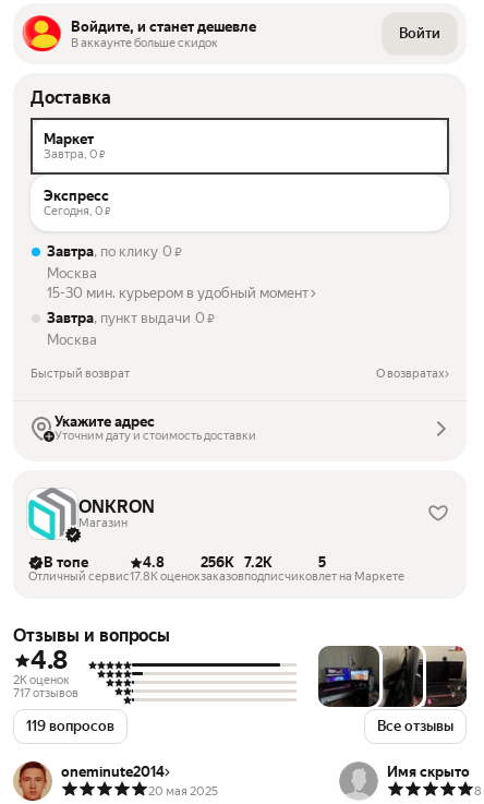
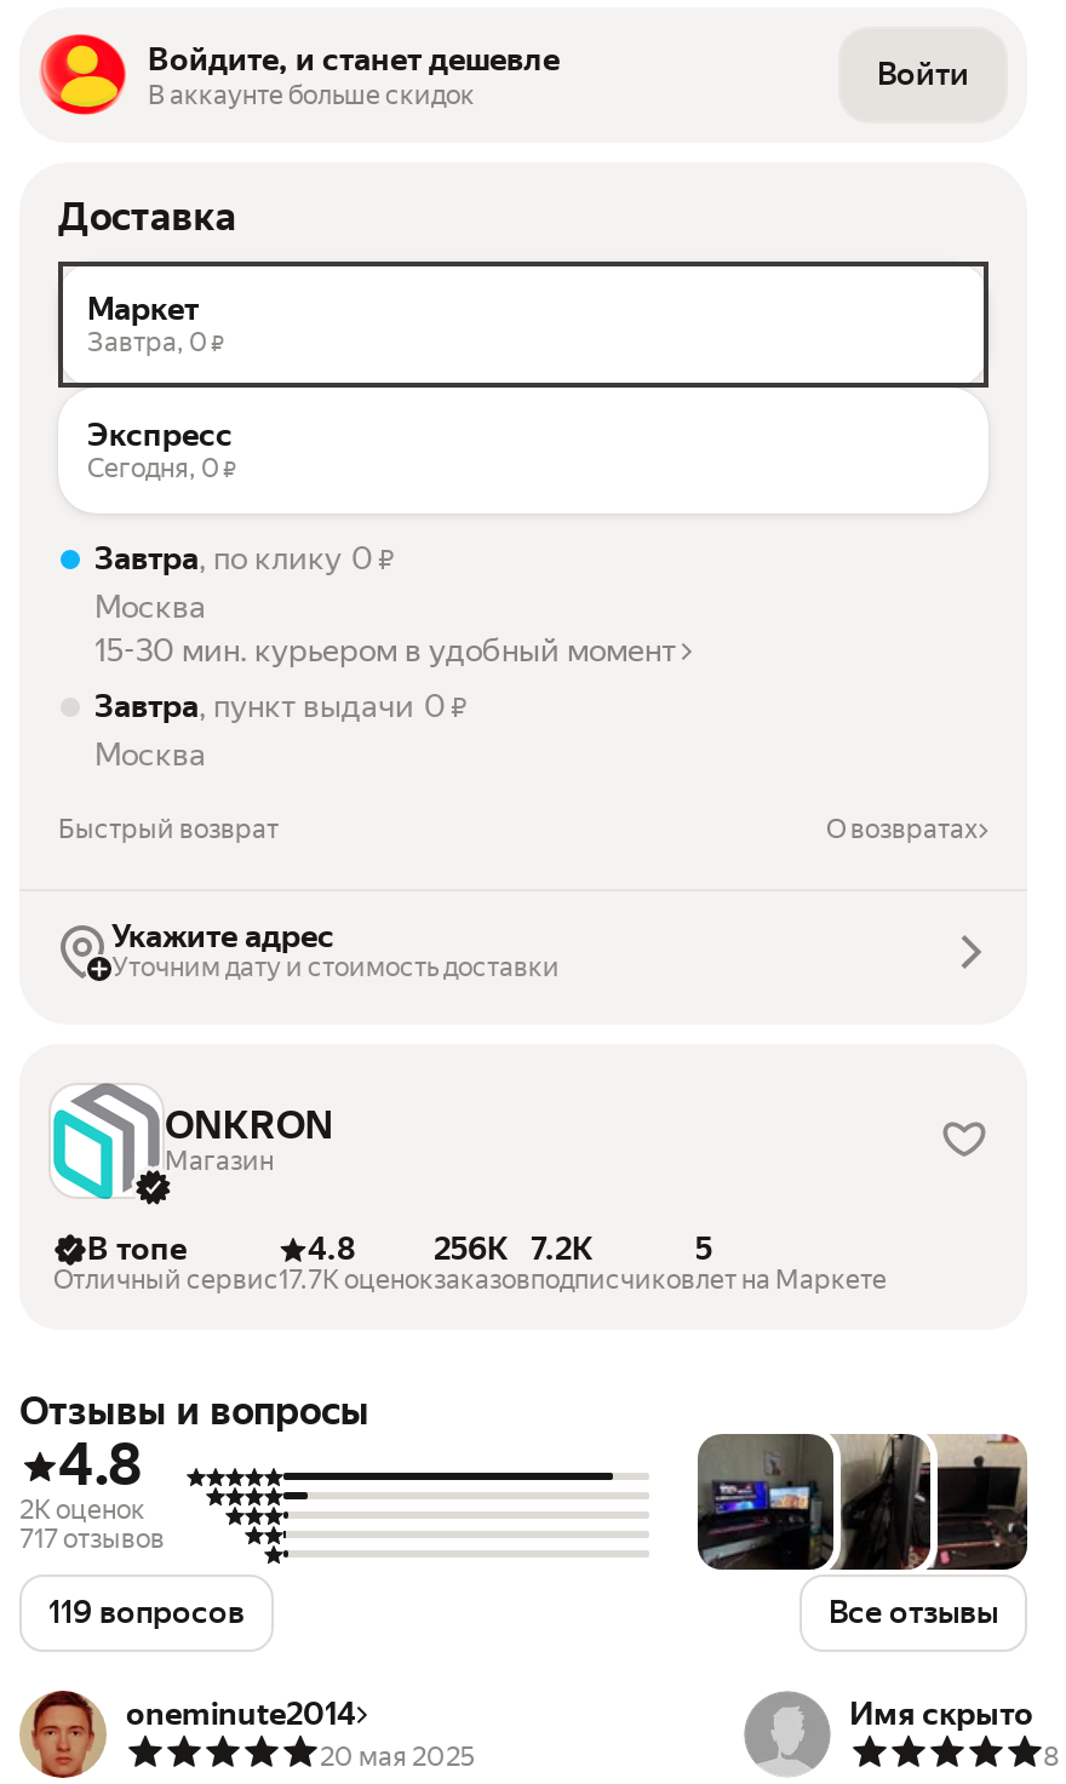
- 17.8K оценок
+ 17.7K оценок
